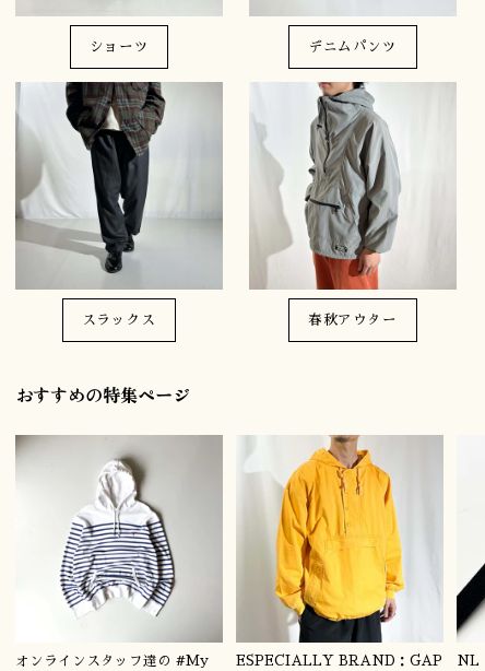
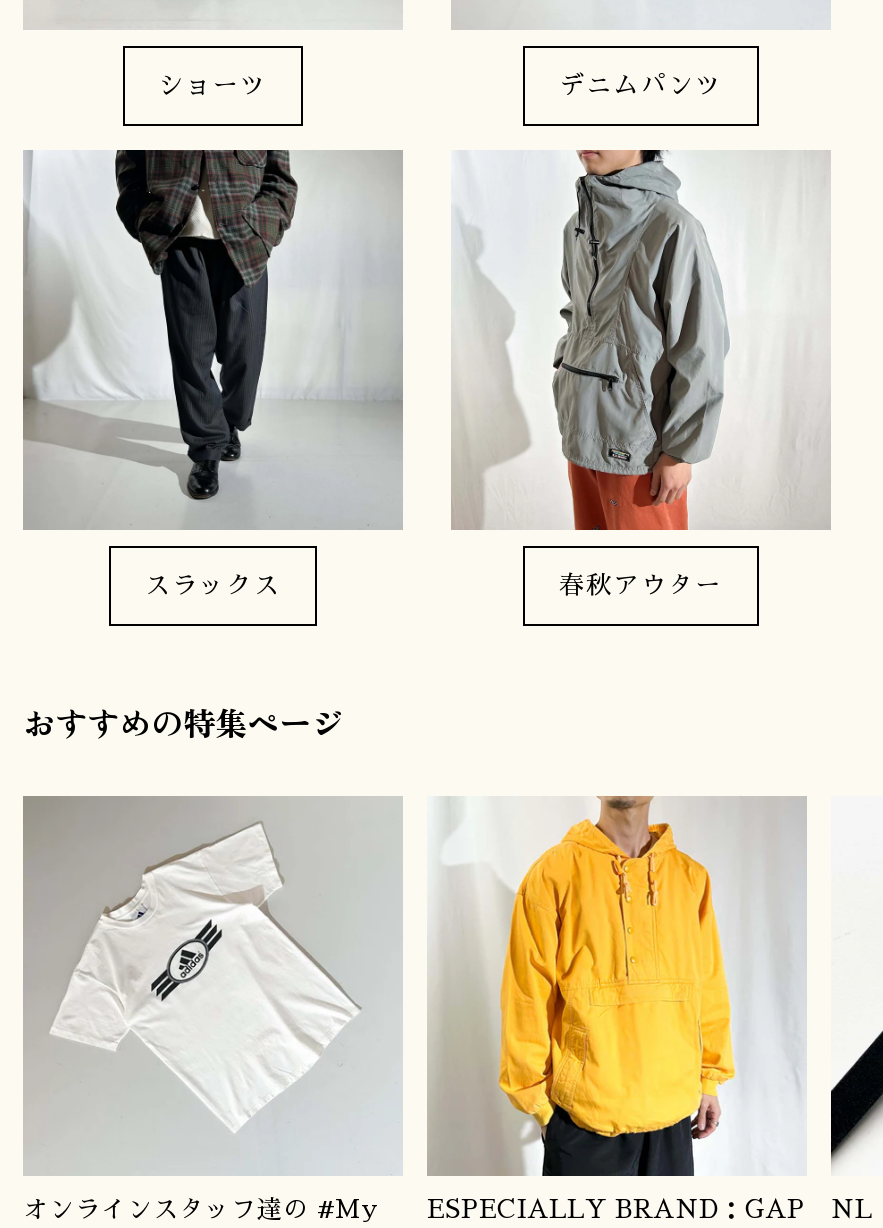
- [image]
+ [image]
